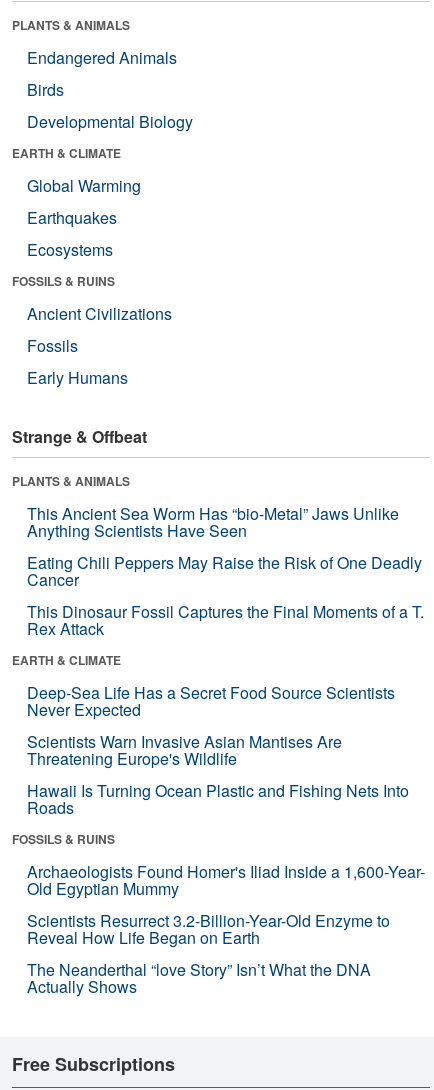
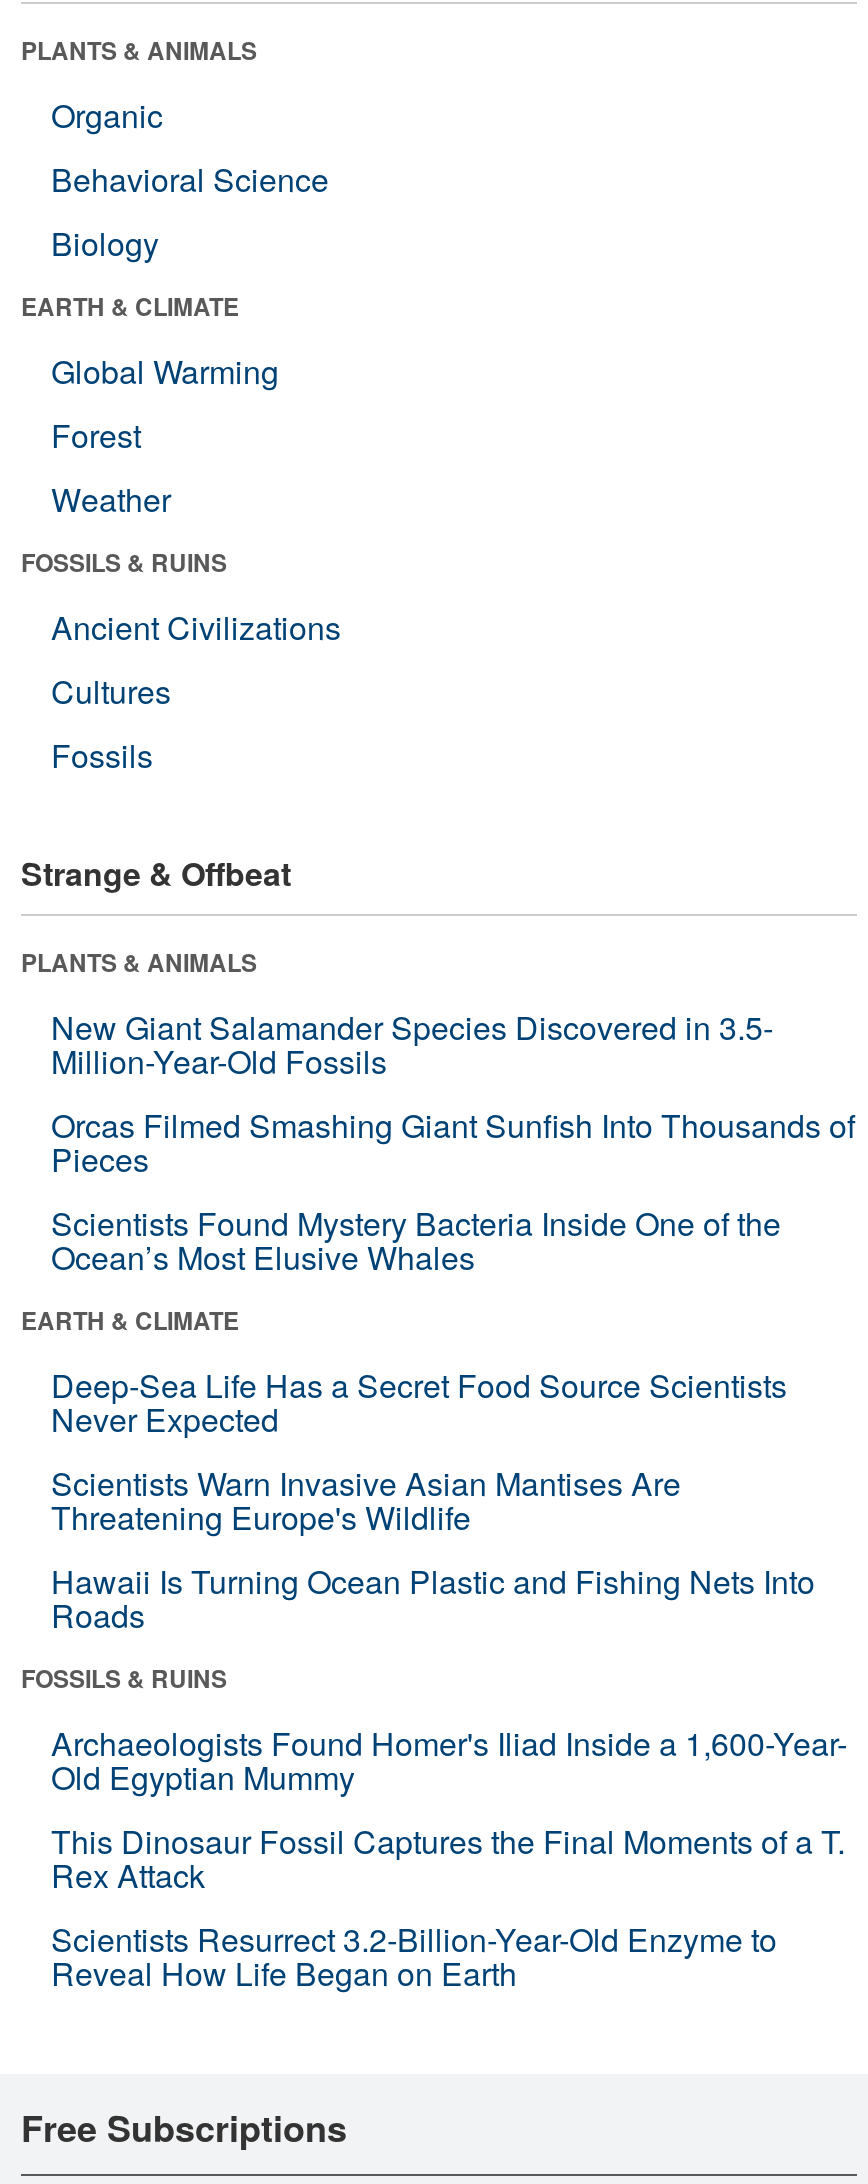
- Endangered Animals
- Birds
- Developmental Biology
+ Organic
+ Behavioral Science
+ Biology

- Earthquakes
- Ecosystems
+ Forest
+ Weather

+ Cultures

moved down: Fossils

- Early Humans

- This Ancient Sea Worm Has “bio-Metal” Jaws Unlike
- Anything Scientists Have Seen
- Eating Chili Peppers May Raise the Risk of One Deadly
- Cancer
+ New Giant Salamander Species Discovered in 3.5-
+ Million-Year-Old Fossils
+ Orcas Filmed Smashing Giant Sunfish Into Thousands of
+ Pieces
+ Scientists Found Mystery Bacteria Inside One of the
+ Ocean’s Most Elusive Whales

moved down: This Dinosaur Fossil Captures the Final Moments of a T. | Rex Attack

moved down: Scientists Resurrect 3.2-Billion-Year-Old Enzyme to | Reveal How Life Began on Earth

- The Neanderthal “love Story” Isn’t What the DNA
- Actually Shows
